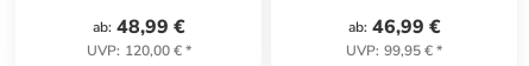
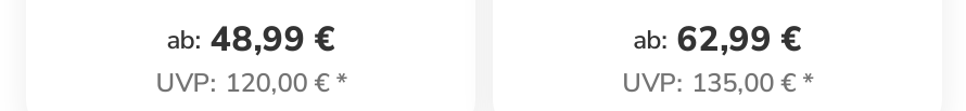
- ab: 46,99 €
+ ab: 62,99 €

- UVP: 99,95 €*
+ UVP: 135,00 €*
